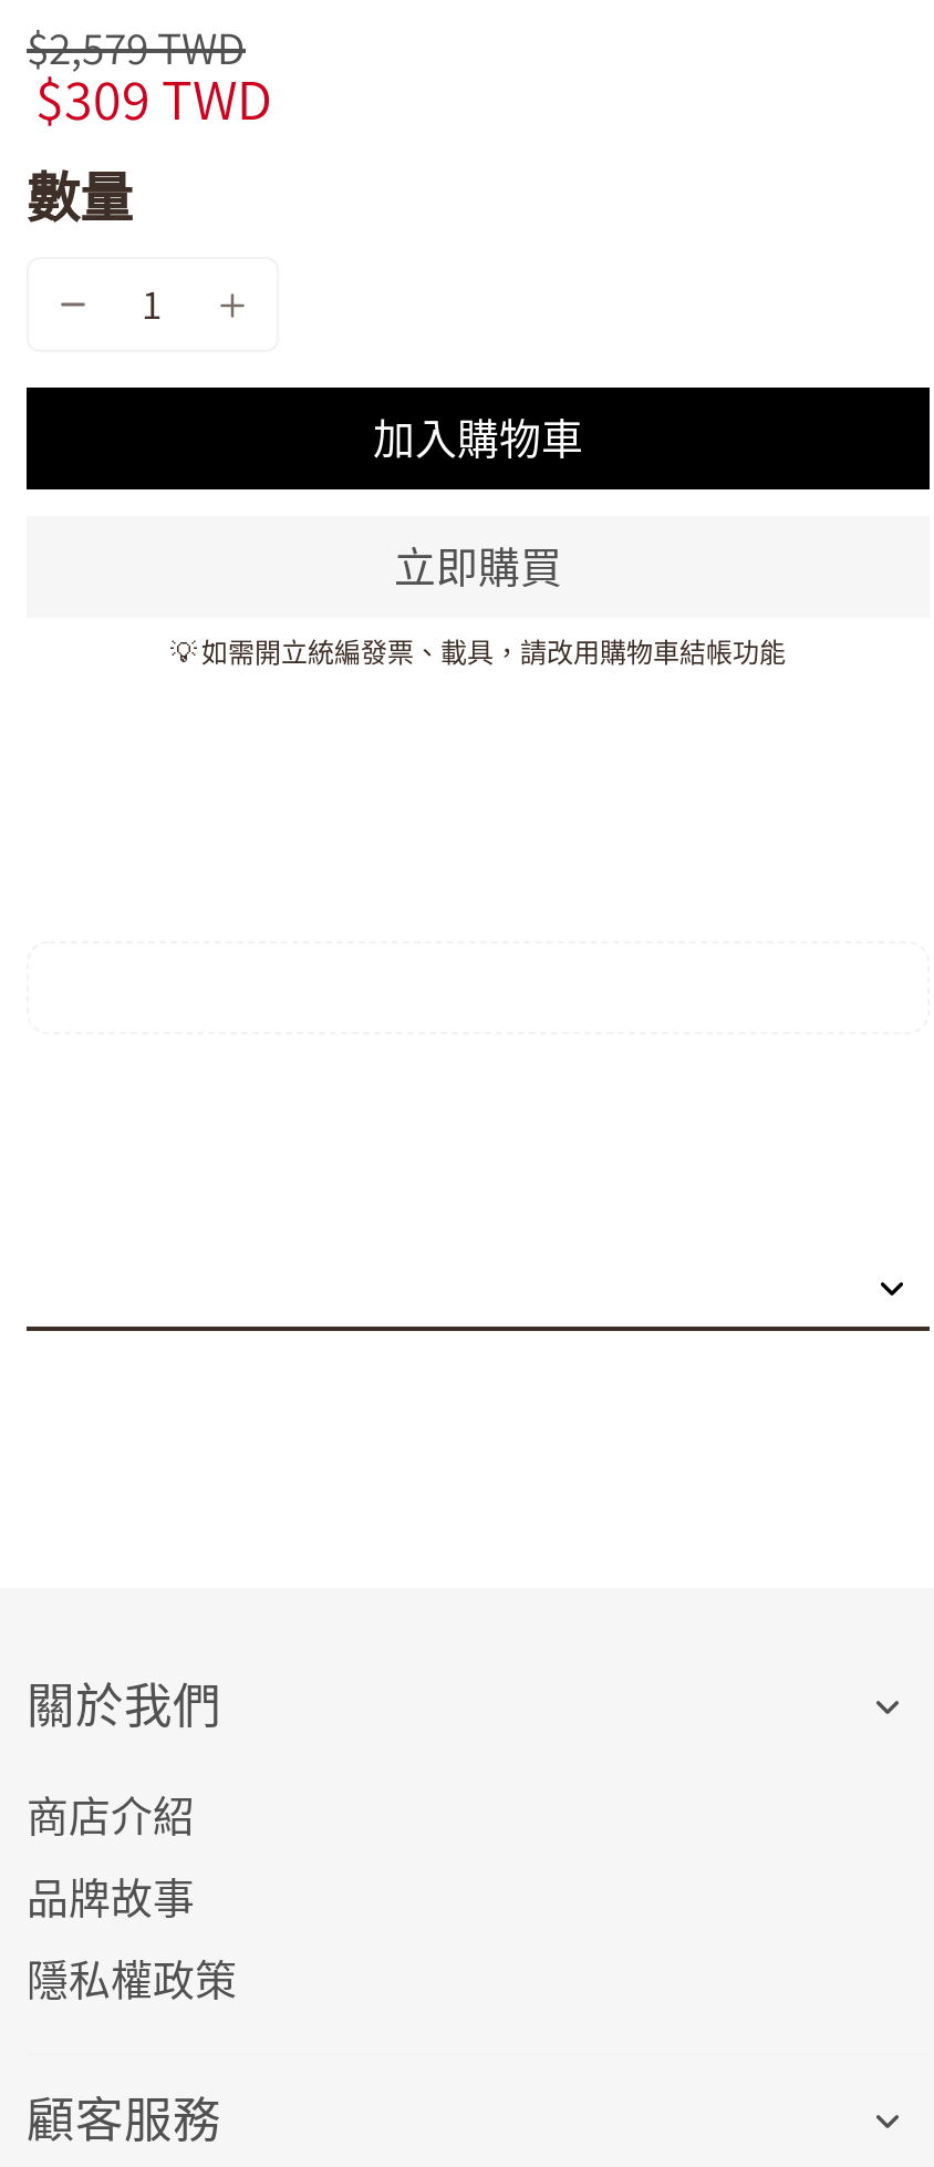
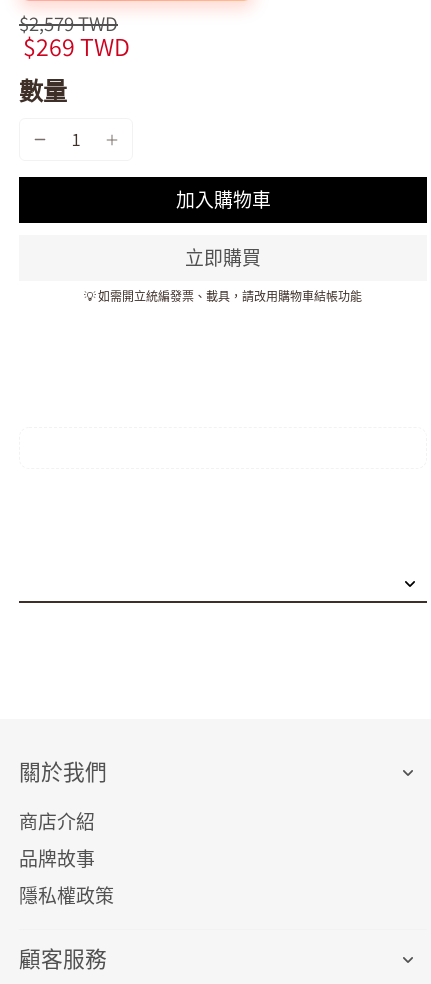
- $309 TWD
+ $269 TWD
